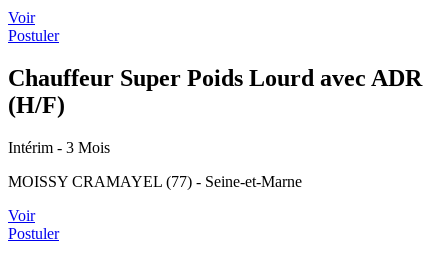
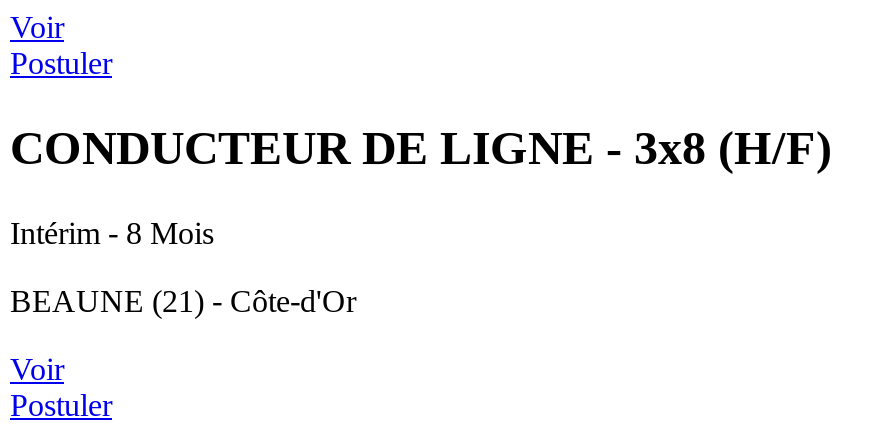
- Chauffeur Super Poids Lourd avec ADR
- (H/F)
+ CONDUCTEUR DE LIGNE - 3x8 (H/F)

- Intérim - 3 Mois
+ Intérim - 8 Mois

- MOISSY CRAMAYEL (77) - Seine-et-Marne
+ BEAUNE (21) - Côte-d'Or
